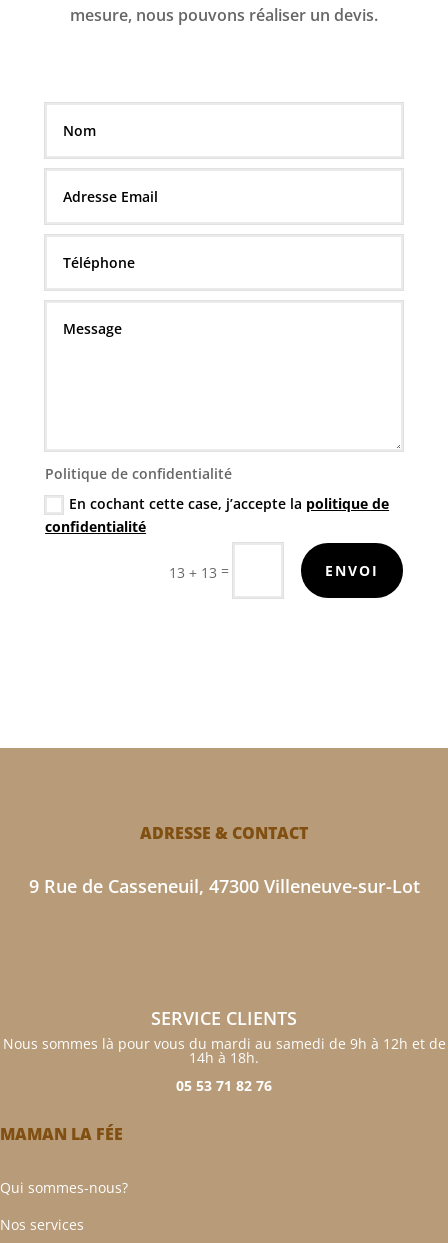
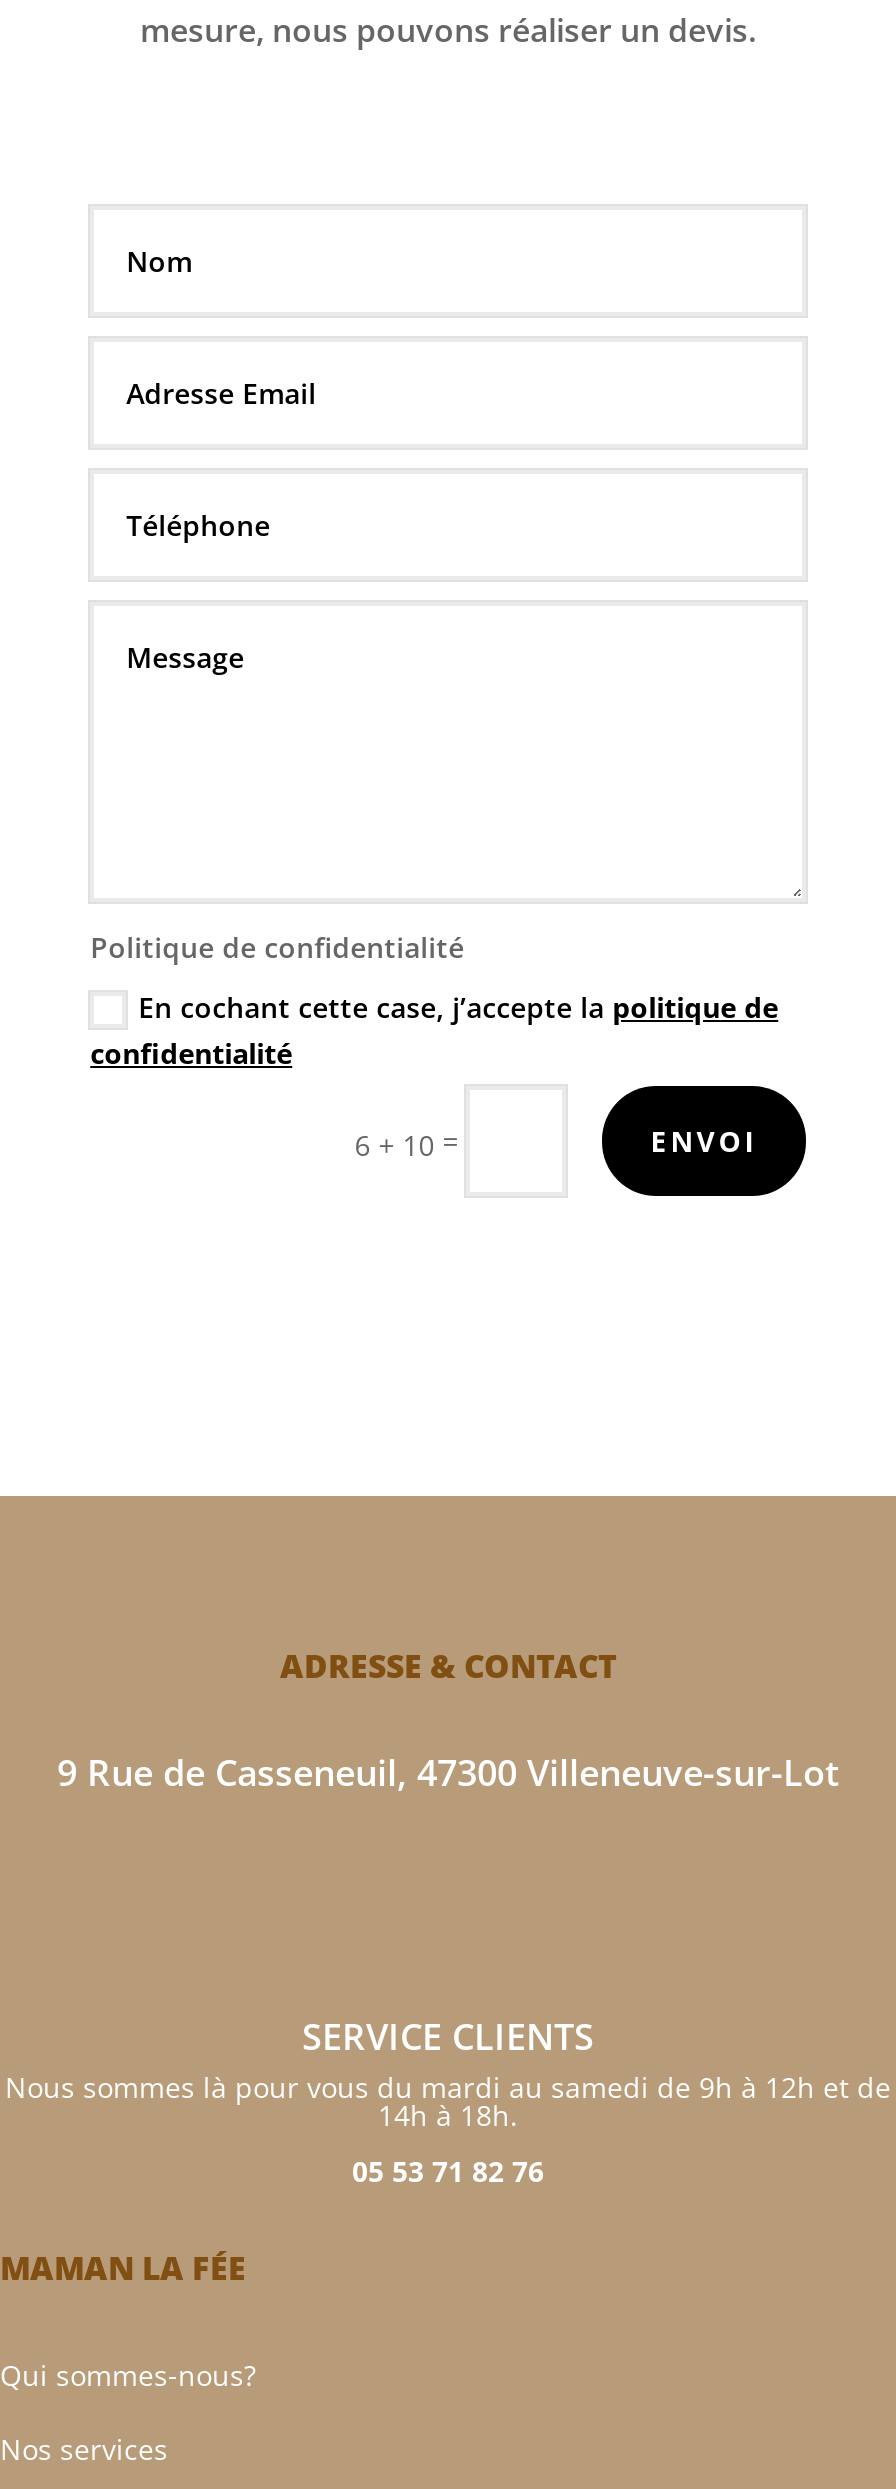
- 13 + 13 =
+ 6 + 10 =
